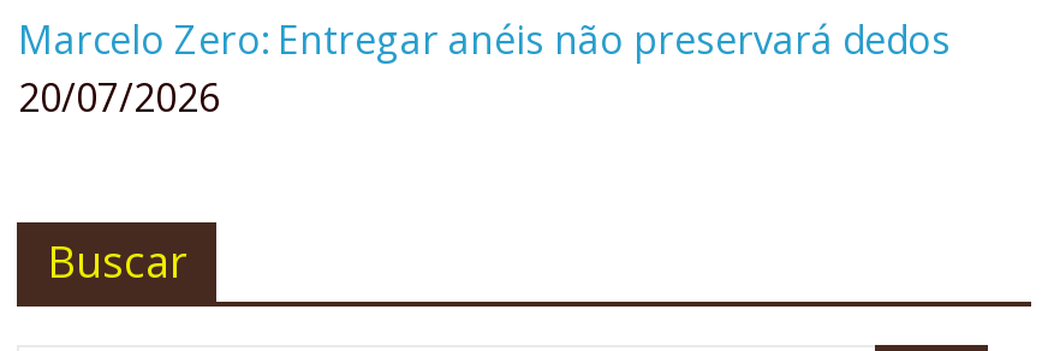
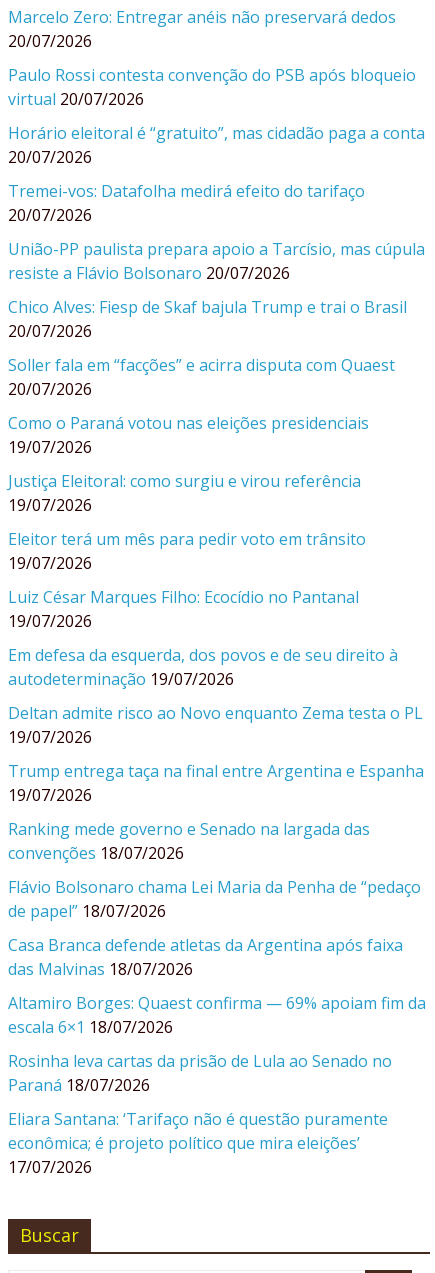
+ Paulo Rossi contesta convenção do PSB após bloqueio
+ virtual 20/07/2026
+ Horário eleitoral é “gratuito”, mas cidadão paga a conta
+ 20/07/2026
+ Tremei-vos: Datafolha medirá efeito do tarifaço
+ 20/07/2026
+ União-PP paulista prepara apoio a Tarcísio, mas cúpula
+ resiste a Flávio Bolsonaro 20/07/2026
+ Chico Alves: Fiesp de Skaf bajula Trump e trai o Brasil
+ 20/07/2026
+ Soller fala em “facções” e acirra disputa com Quaest
+ 20/07/2026
+ Como o Paraná votou nas eleições presidenciais
+ 19/07/2026
+ Justiça Eleitoral: como surgiu e virou referência
+ 19/07/2026
+ Eleitor terá um mês para pedir voto em trânsito
+ 19/07/2026
+ Luiz César Marques Filho: Ecocídio no Pantanal
+ 19/07/2026
+ Em defesa da esquerda, dos povos e de seu direito à
+ autodeterminação 19/07/2026
+ Deltan admite risco ao Novo enquanto Zema testa o PL
+ 19/07/2026
+ Trump entrega taça na final entre Argentina e Espanha
+ 19/07/2026
+ Ranking mede governo e Senado na largada das
+ convenções 18/07/2026
+ Flávio Bolsonaro chama Lei Maria da Penha de “pedaço
+ de papel” 18/07/2026
+ Casa Branca defende atletas da Argentina após faixa
+ das Malvinas 18/07/2026
+ Altamiro Borges: Quaest confirma — 69% apoiam fim da
+ escala 6×1 18/07/2026
+ Rosinha leva cartas da prisão de Lula ao Senado no
+ Paraná 18/07/2026
+ Eliara Santana: ‘Tarifaço não é questão puramente
+ econômica; é projeto político que mira eleições’
+ 17/07/2026
